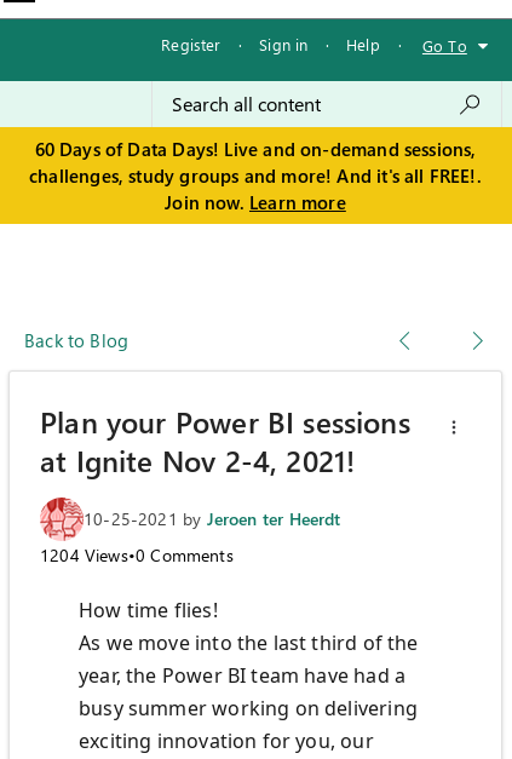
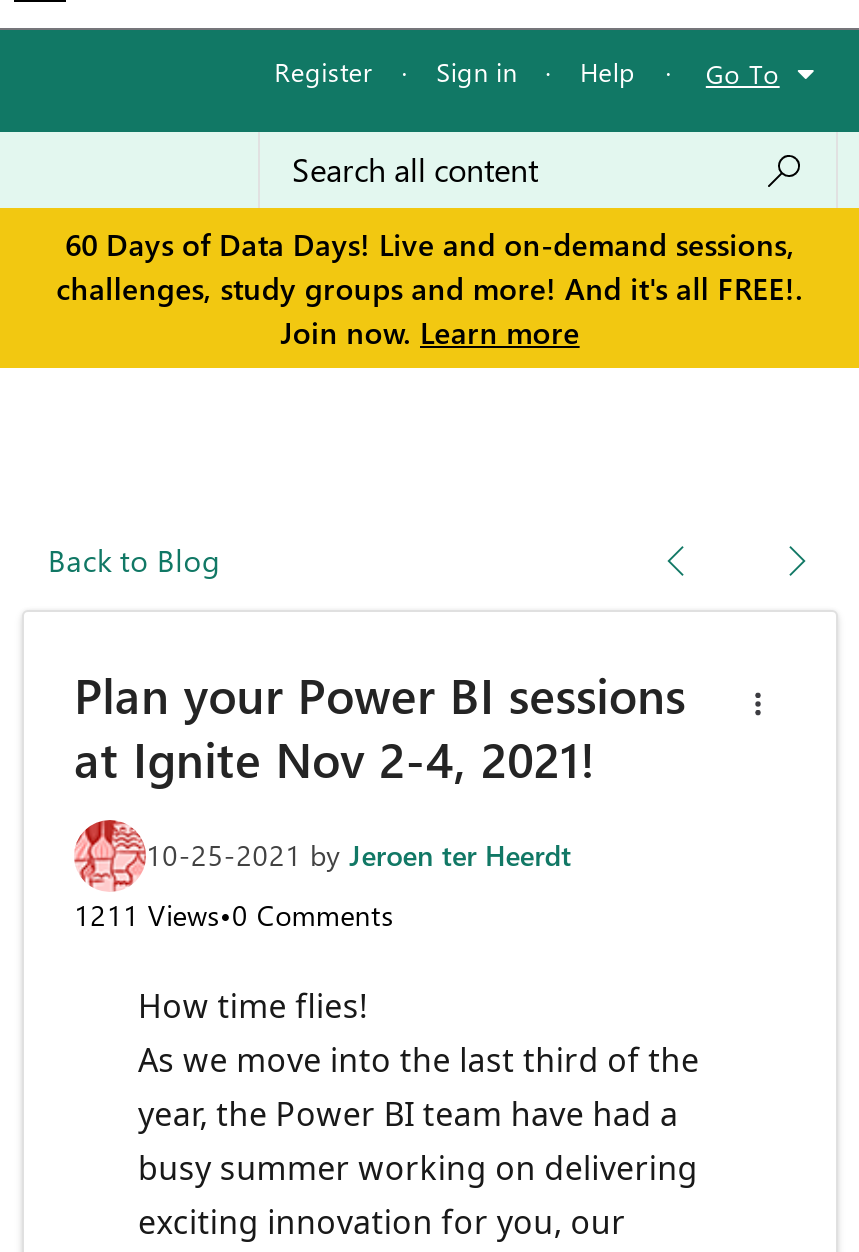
- 1204 Views•0 Comments
+ 1211 Views•0 Comments
